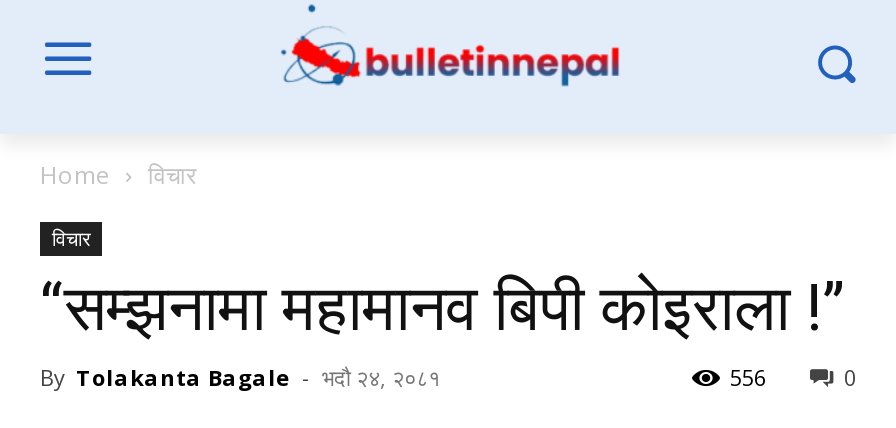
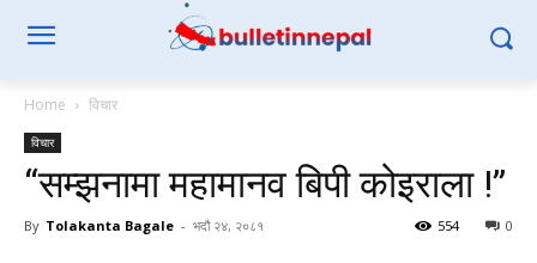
- 556
+ 554
